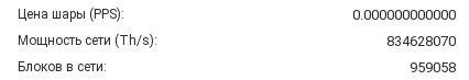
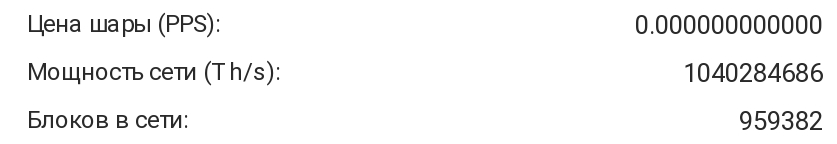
- 834628070
+ 1040284686

- 959058
+ 959382
